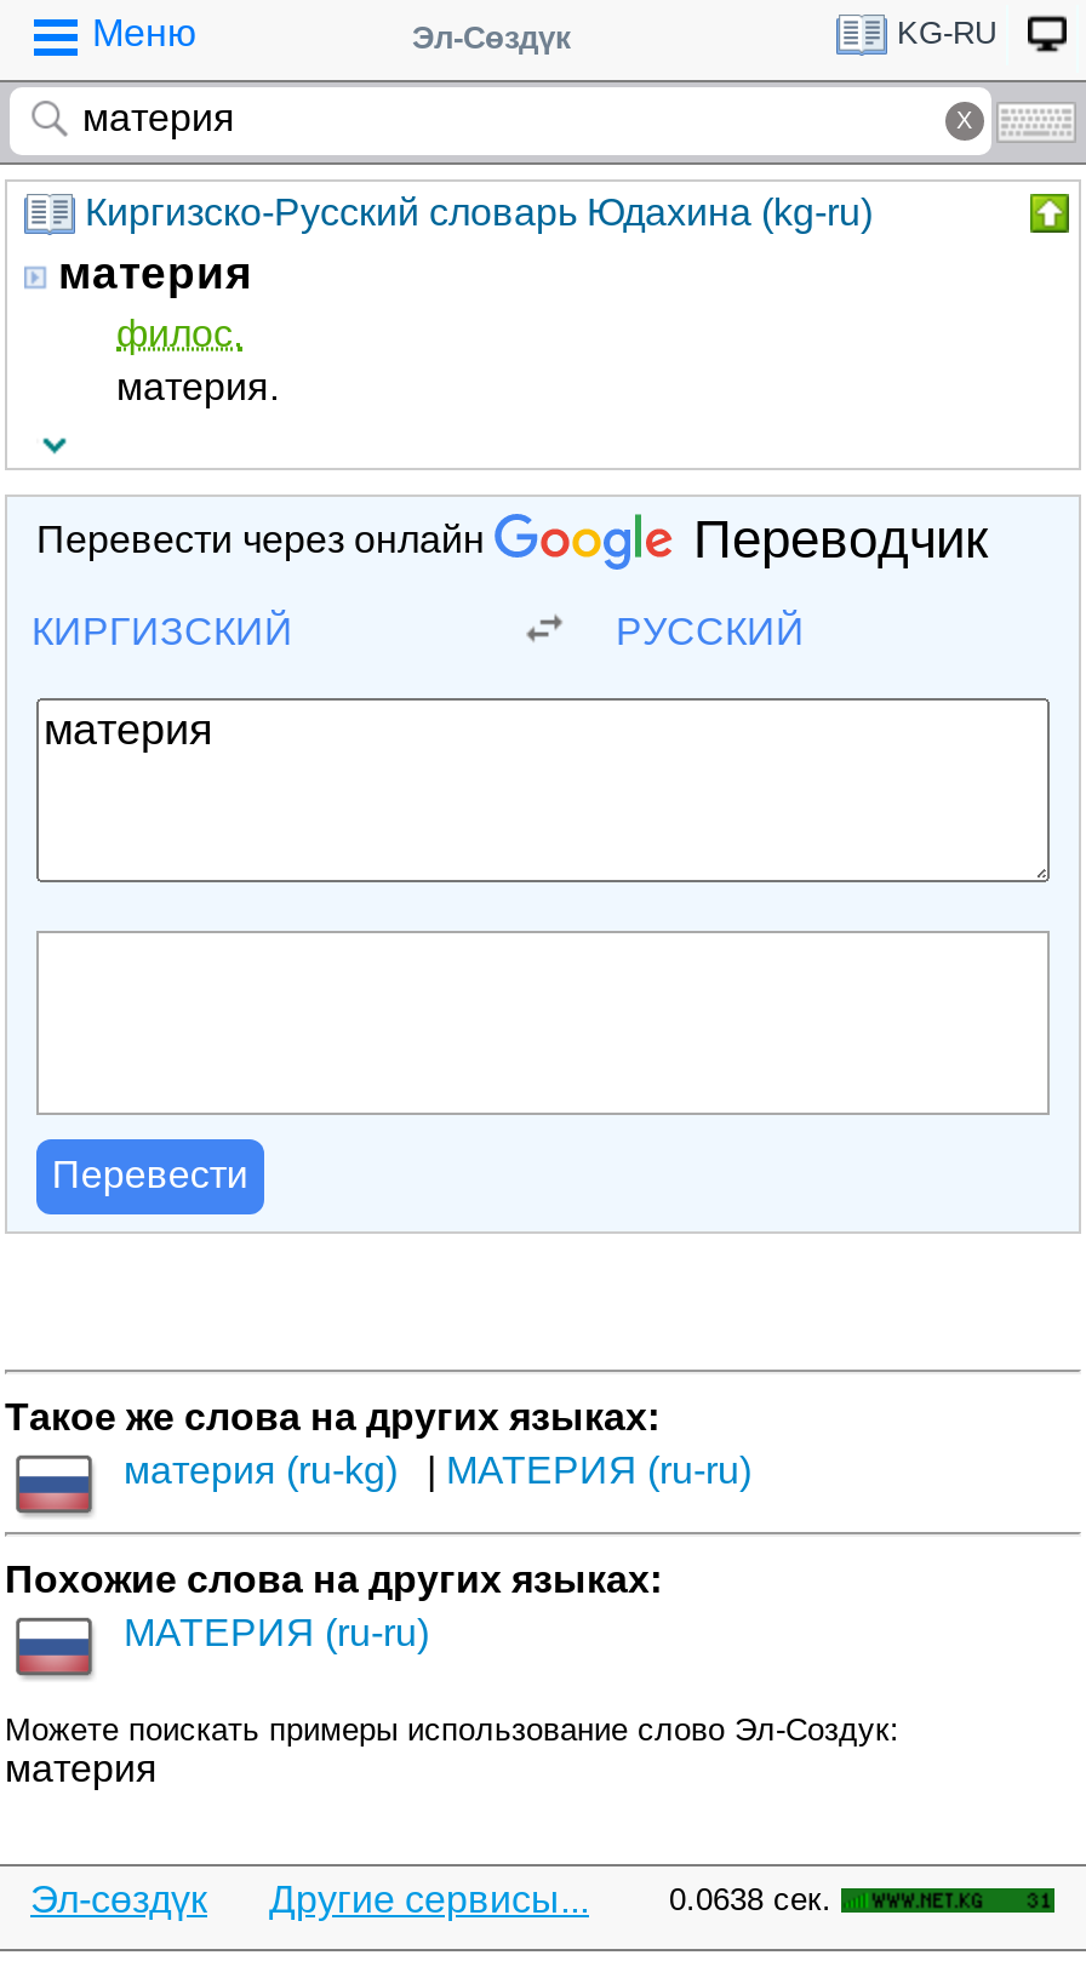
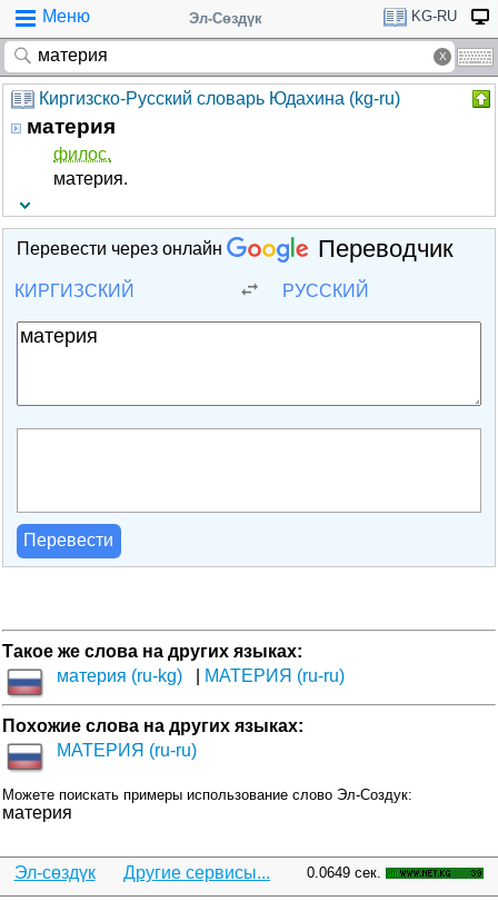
- 0.0638 сек.
+ 0.0649 сек.
